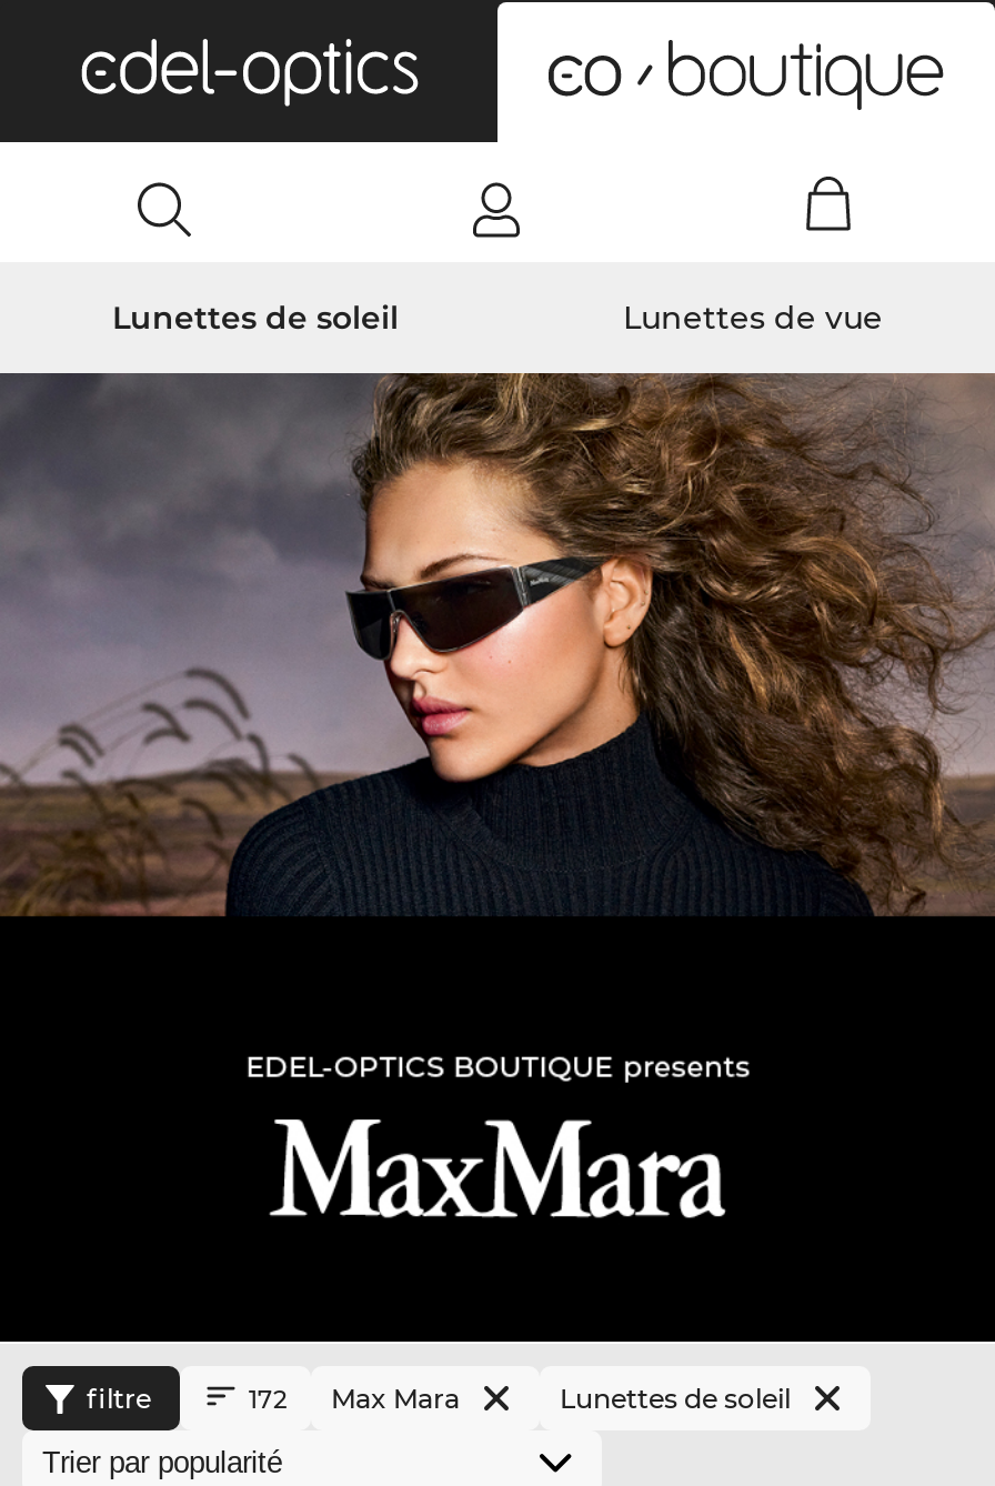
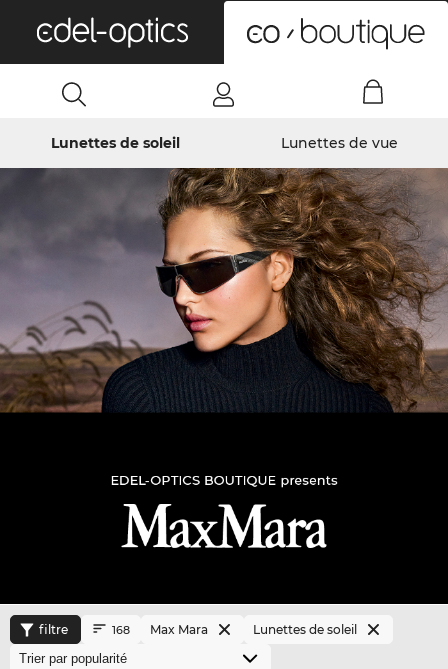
- 172 Max Mara
+ 168 Max Mara
